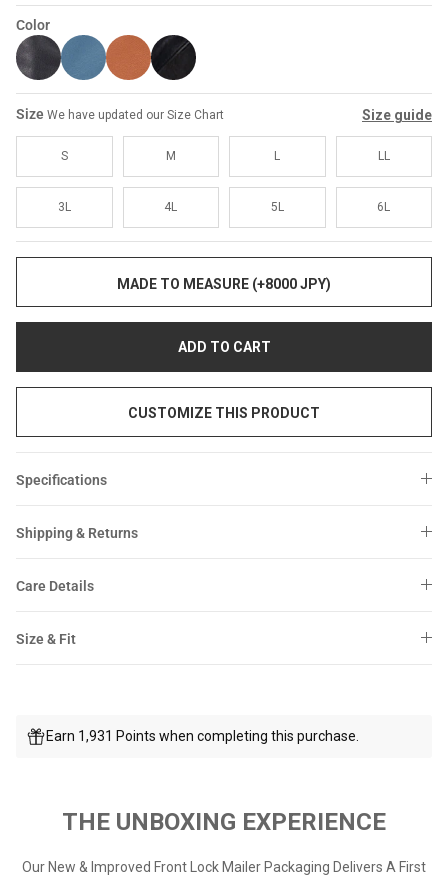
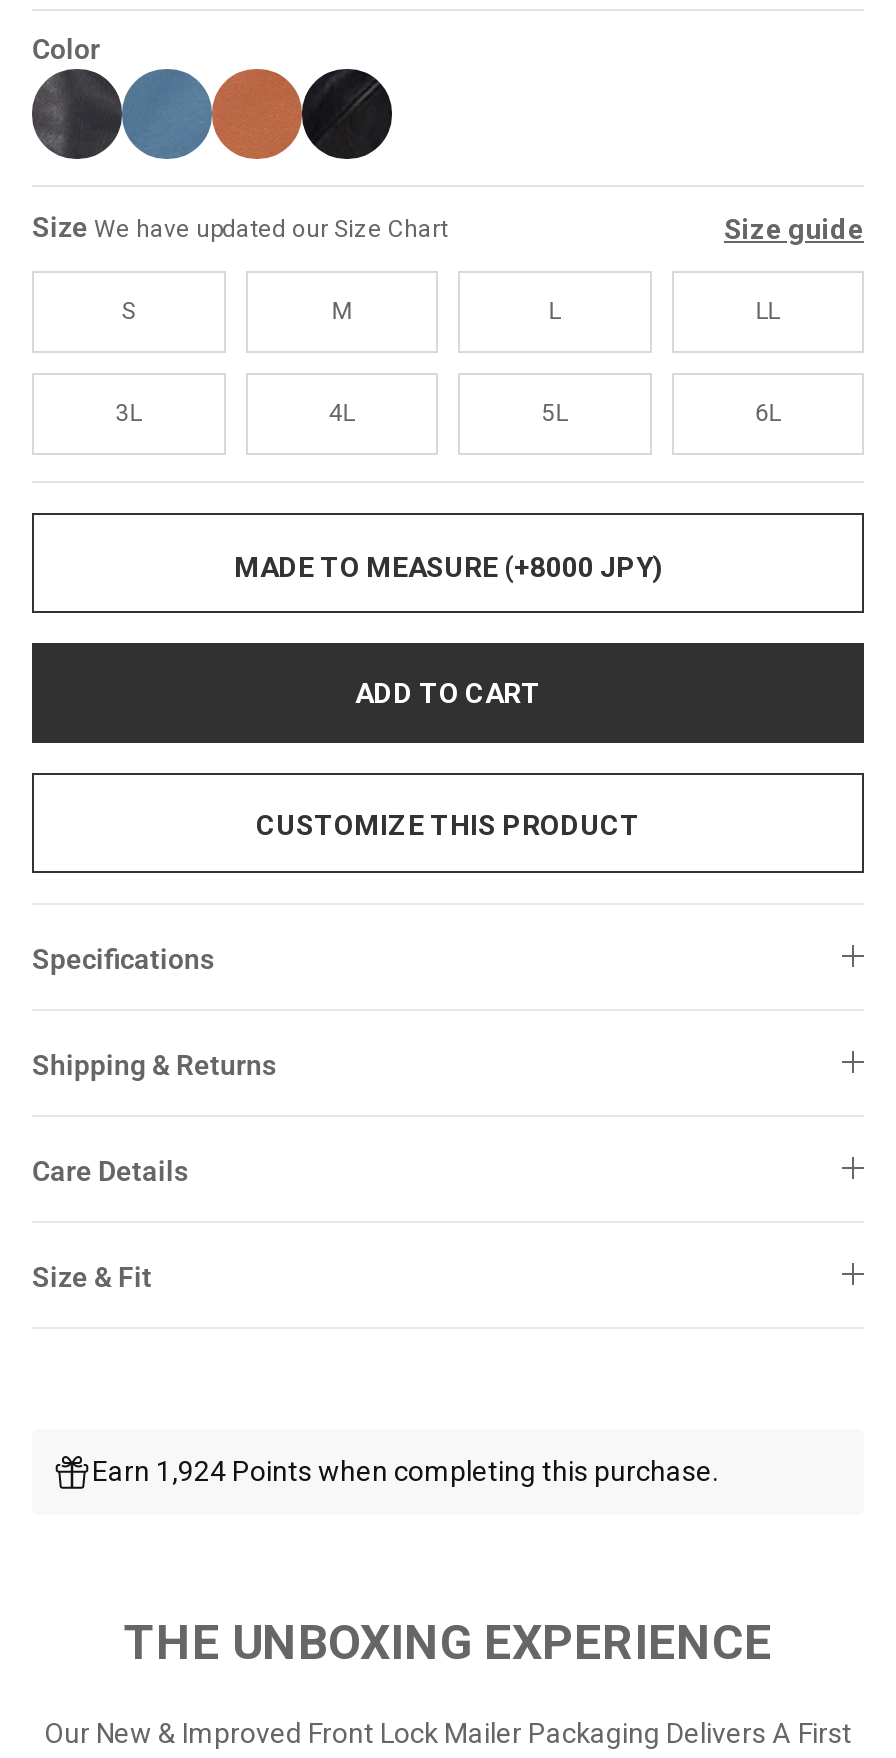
- Earn 1,931 Points when completing this purchase.
+ Earn 1,924 Points when completing this purchase.
